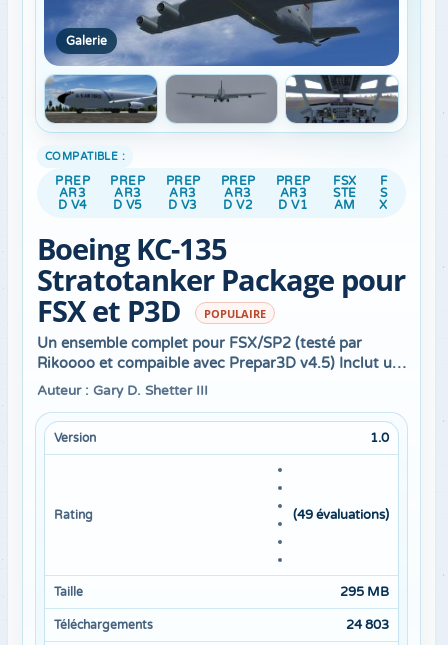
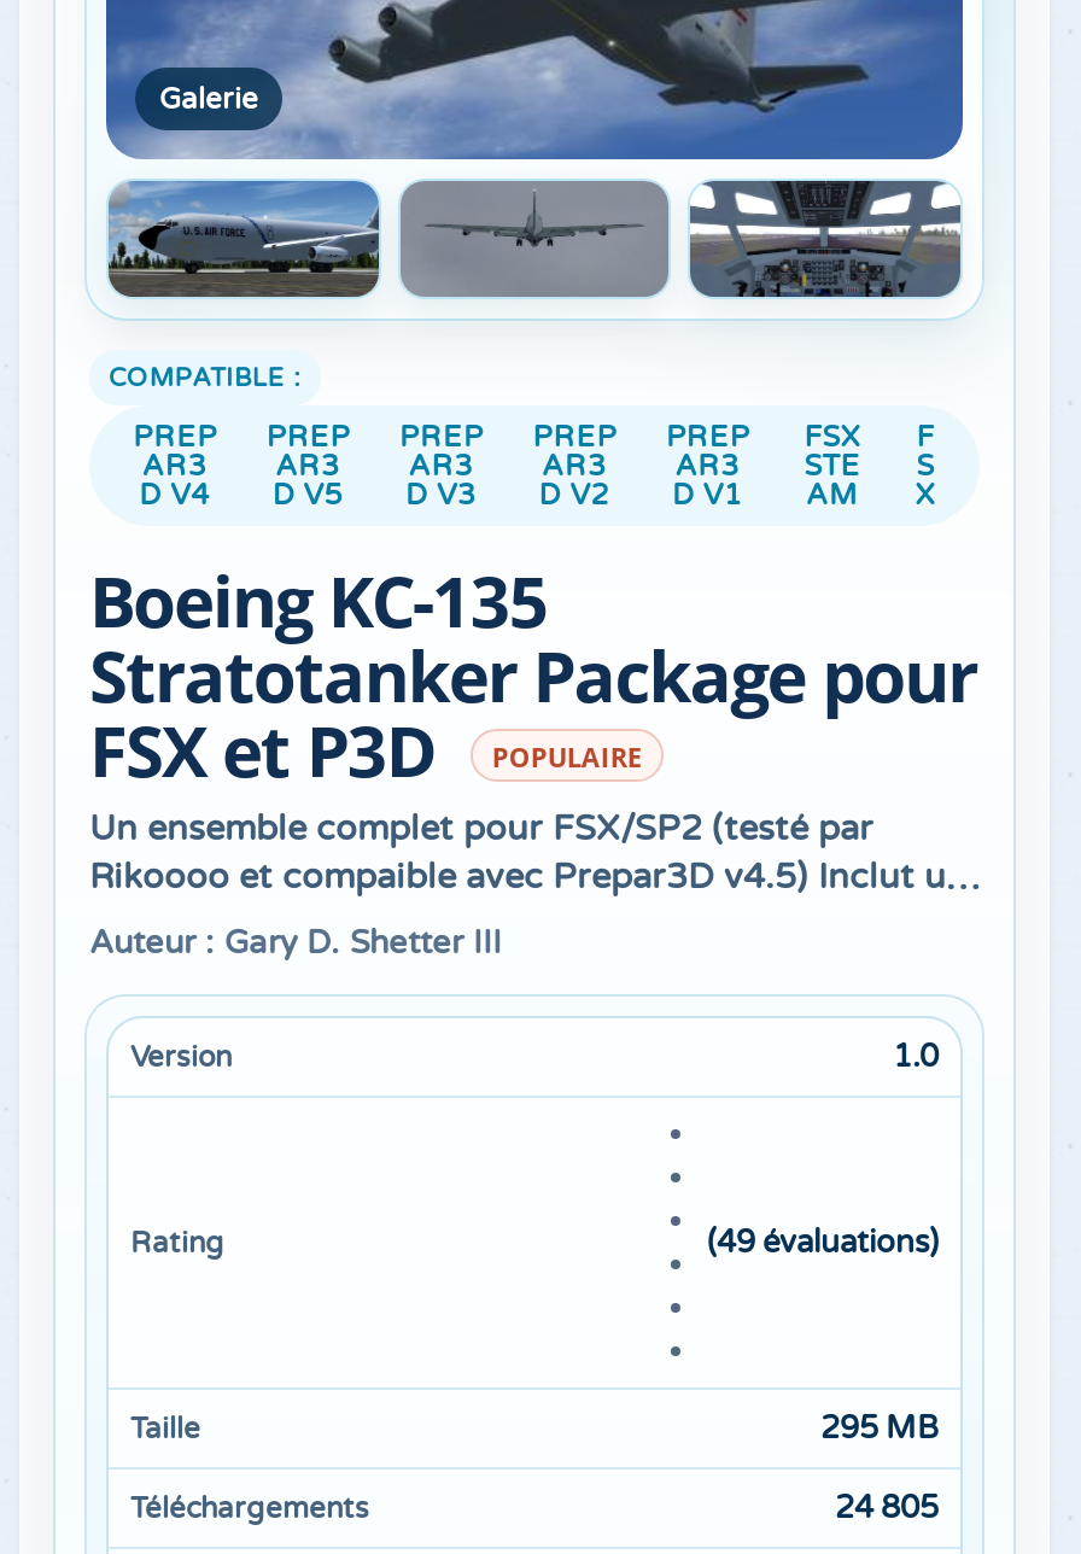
- 24 803
+ 24 805
